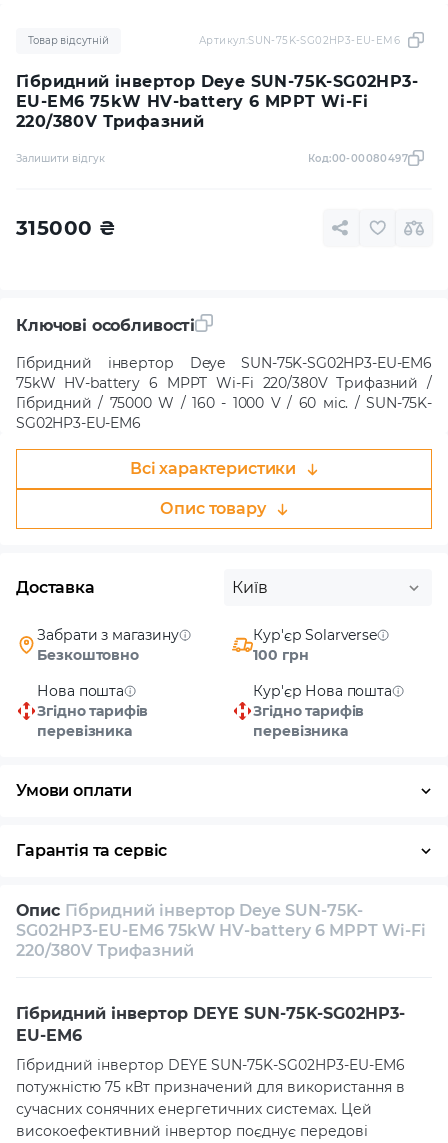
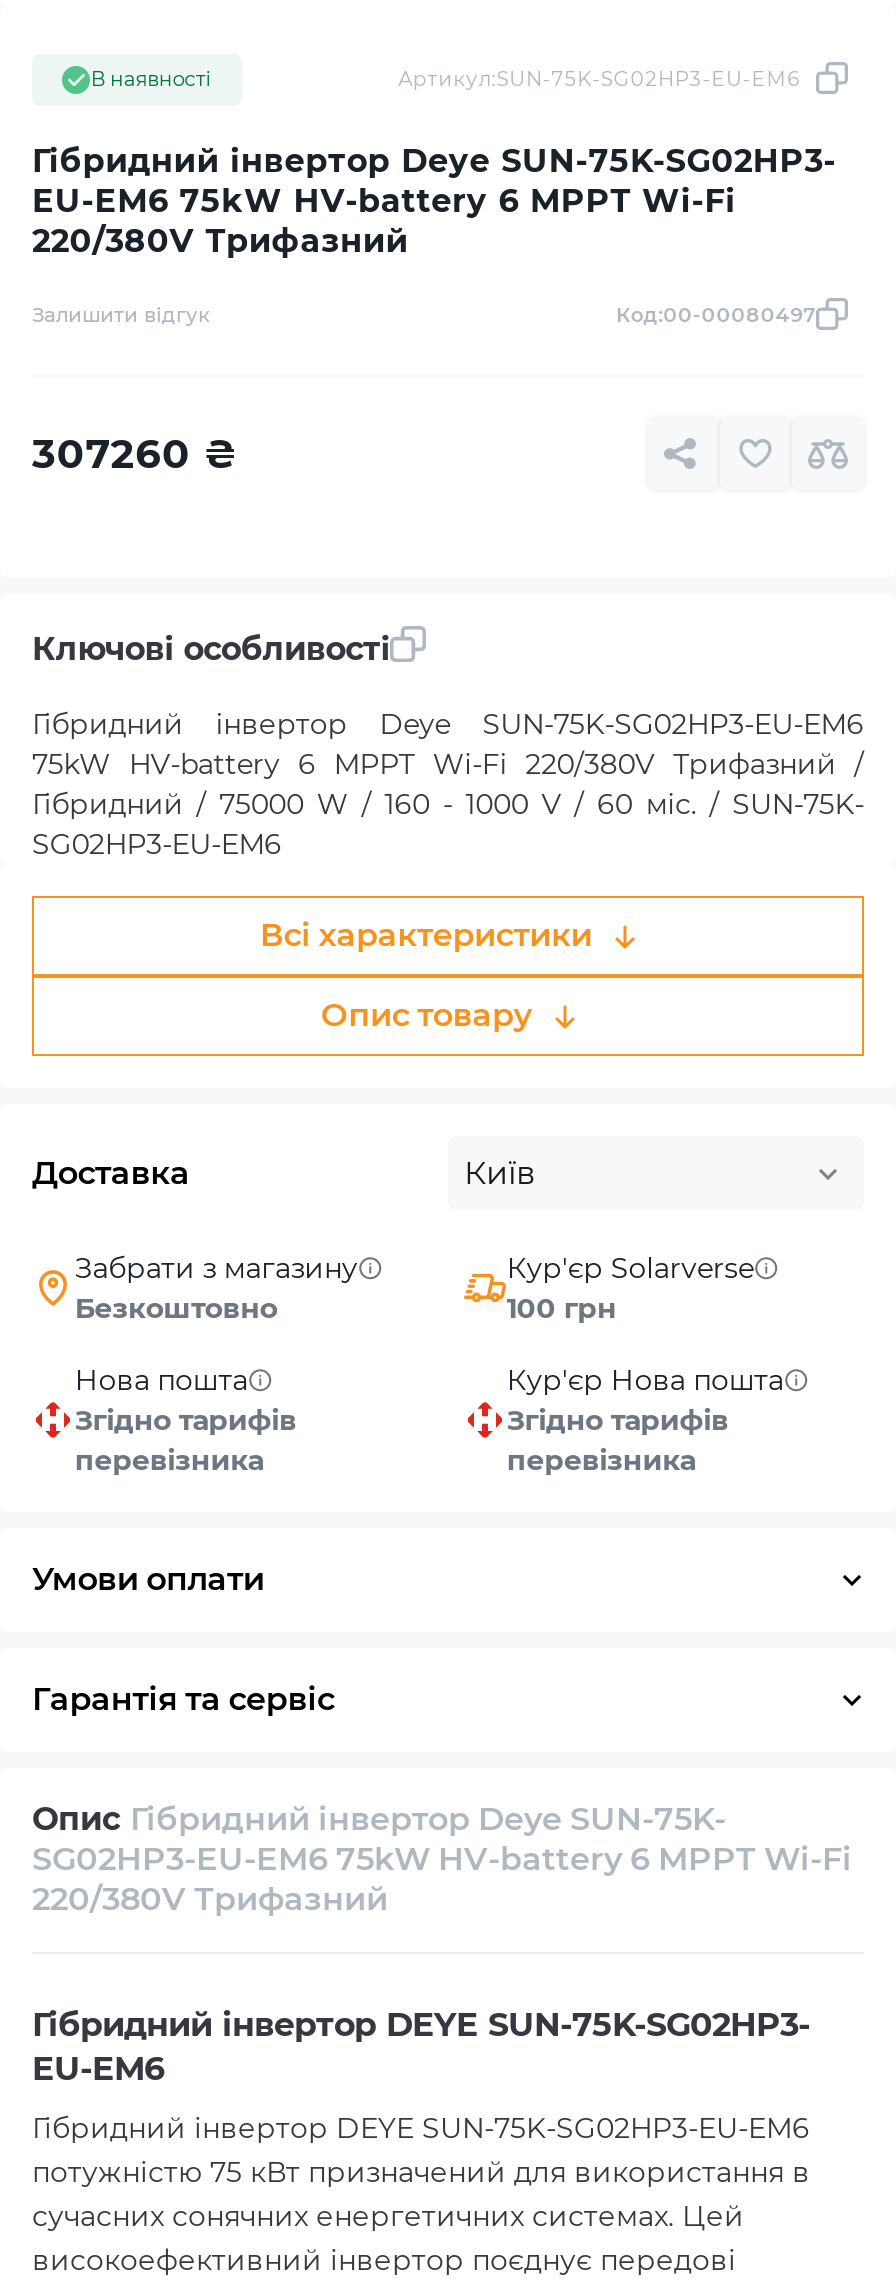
- Товар відсутній
+ В наявності

- 315000 ₴
+ 307260 ₴
